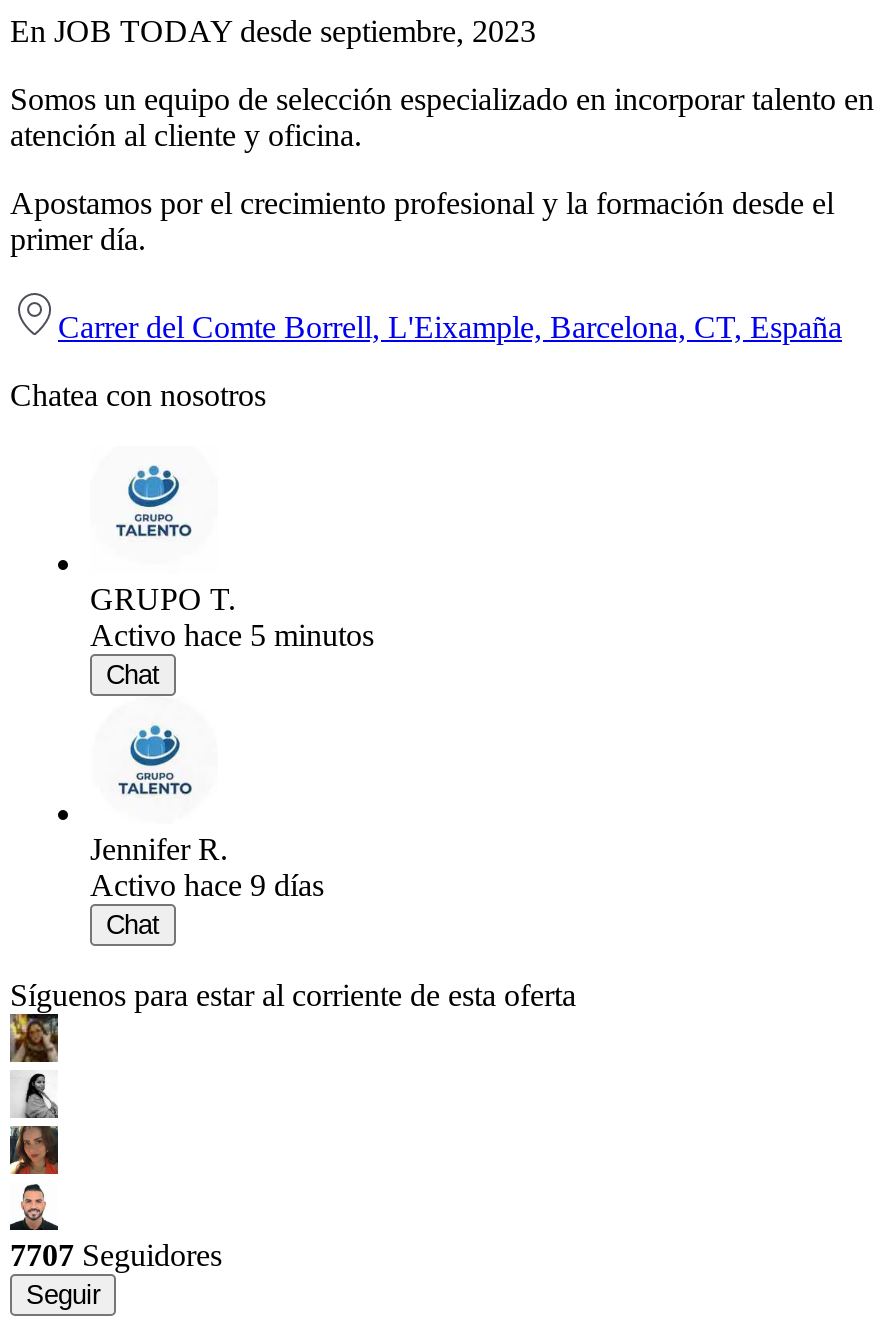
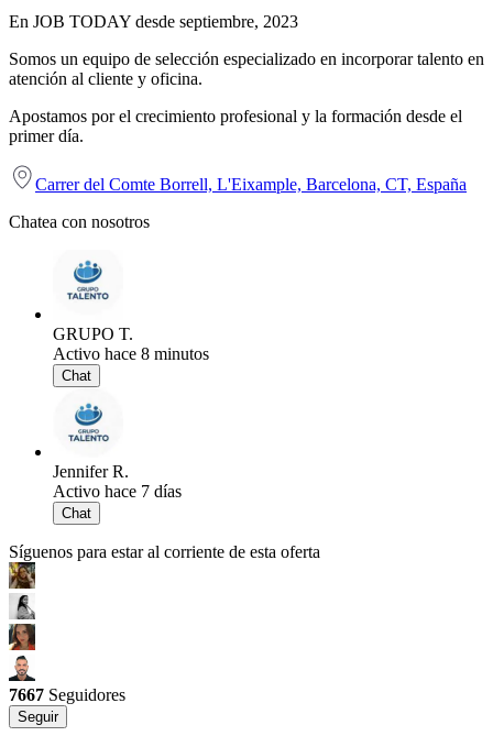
- Activo hace 5 minutos
+ Activo hace 8 minutos

- Activo hace 9 días
+ Activo hace 7 días

- 7707 Seguidores
+ 7667 Seguidores
